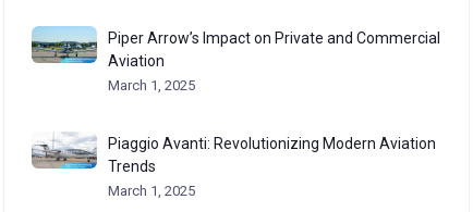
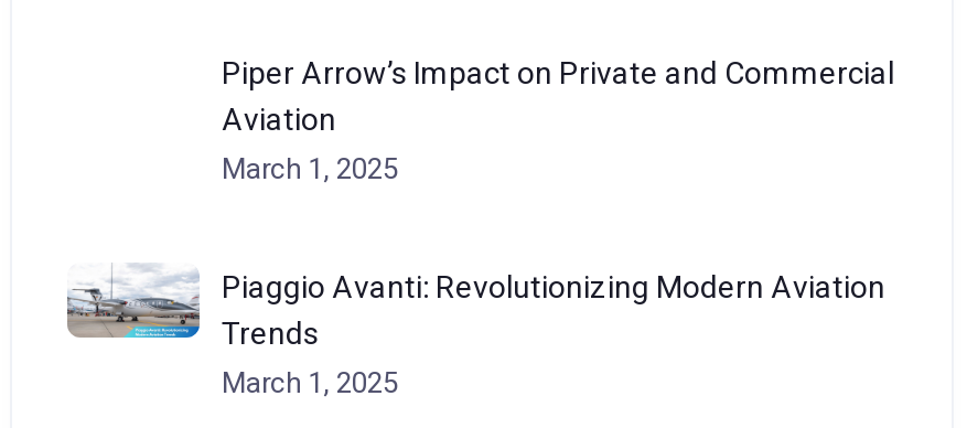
- [image]
